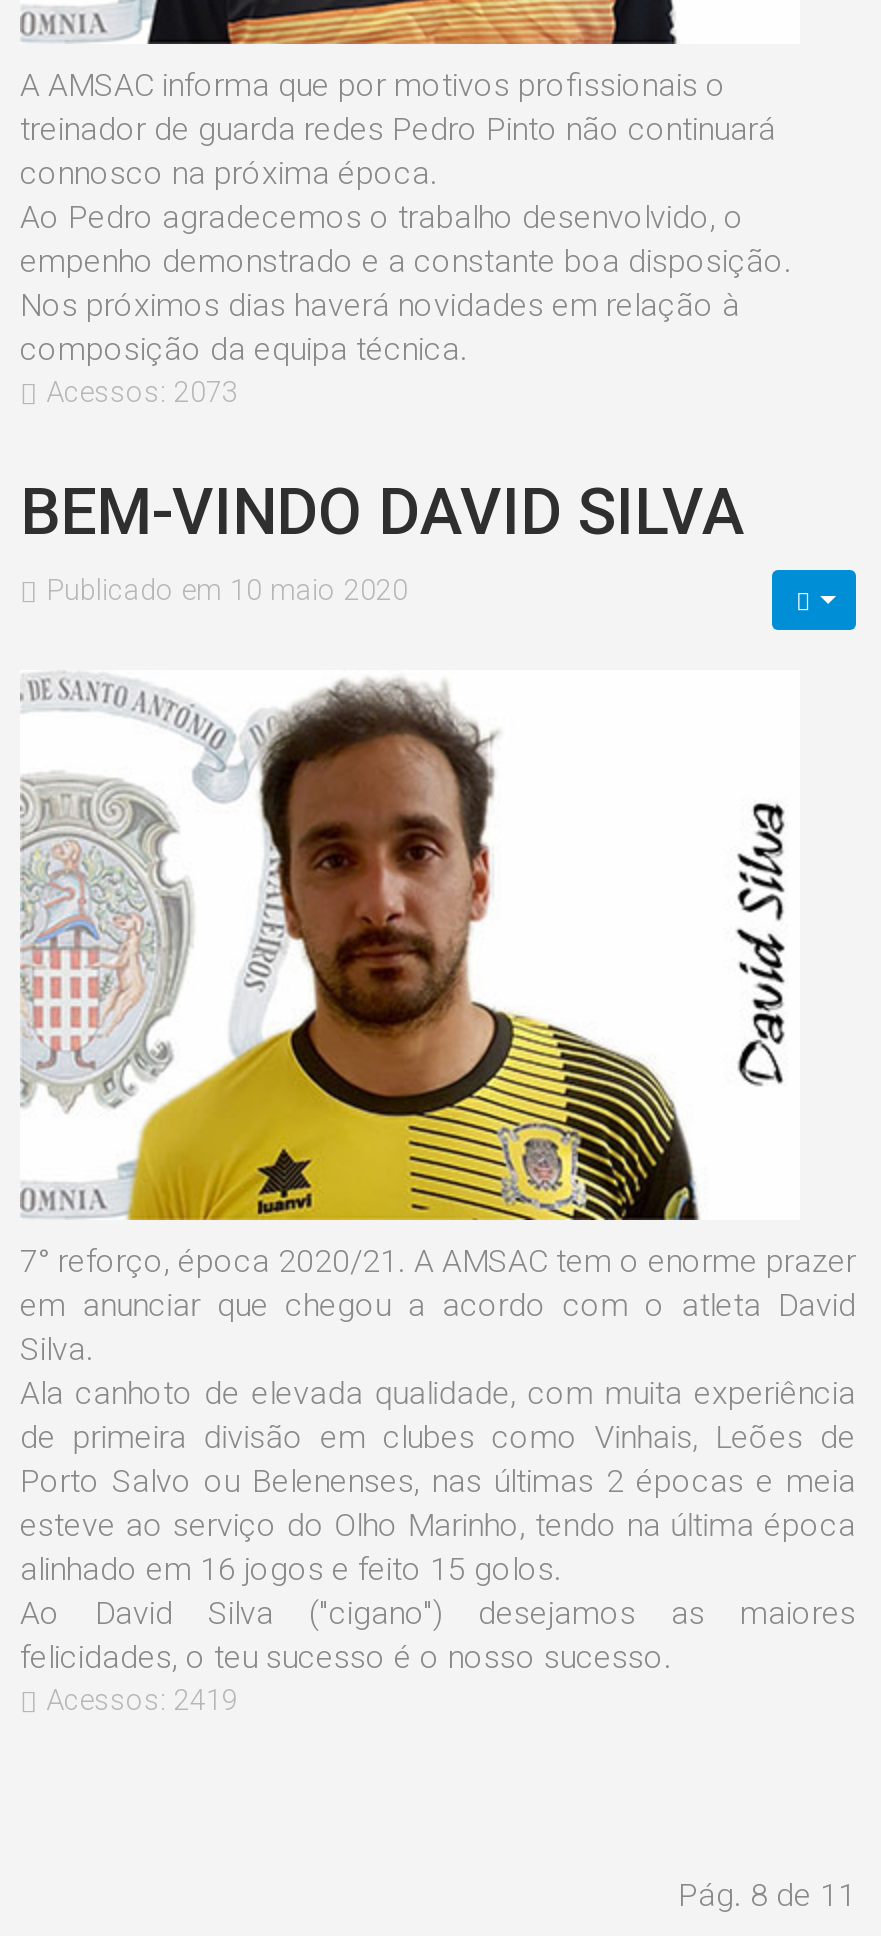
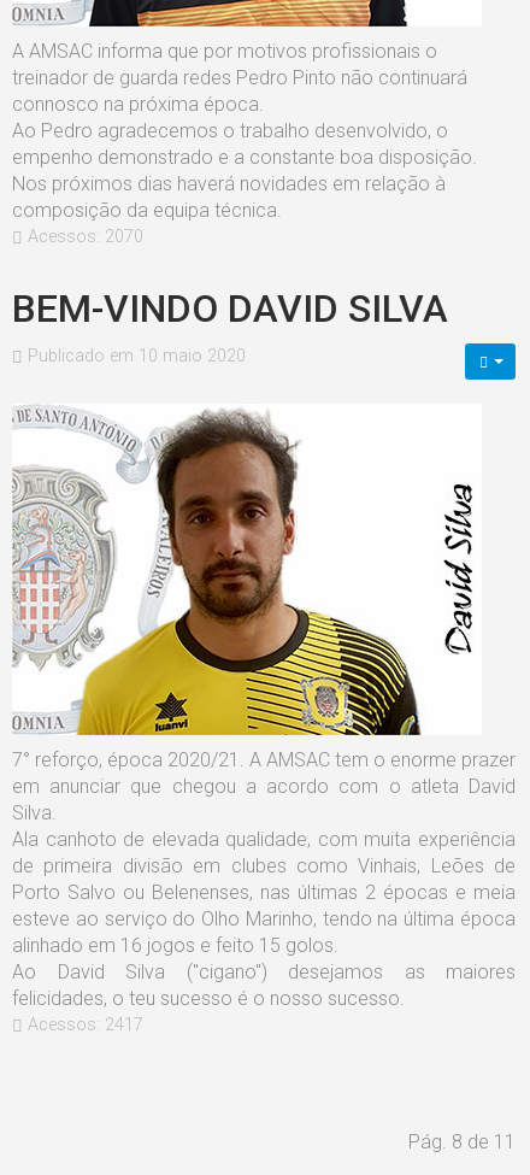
- Acessos: 2073
+ Acessos: 2070

- Acessos: 2419
+ Acessos: 2417
